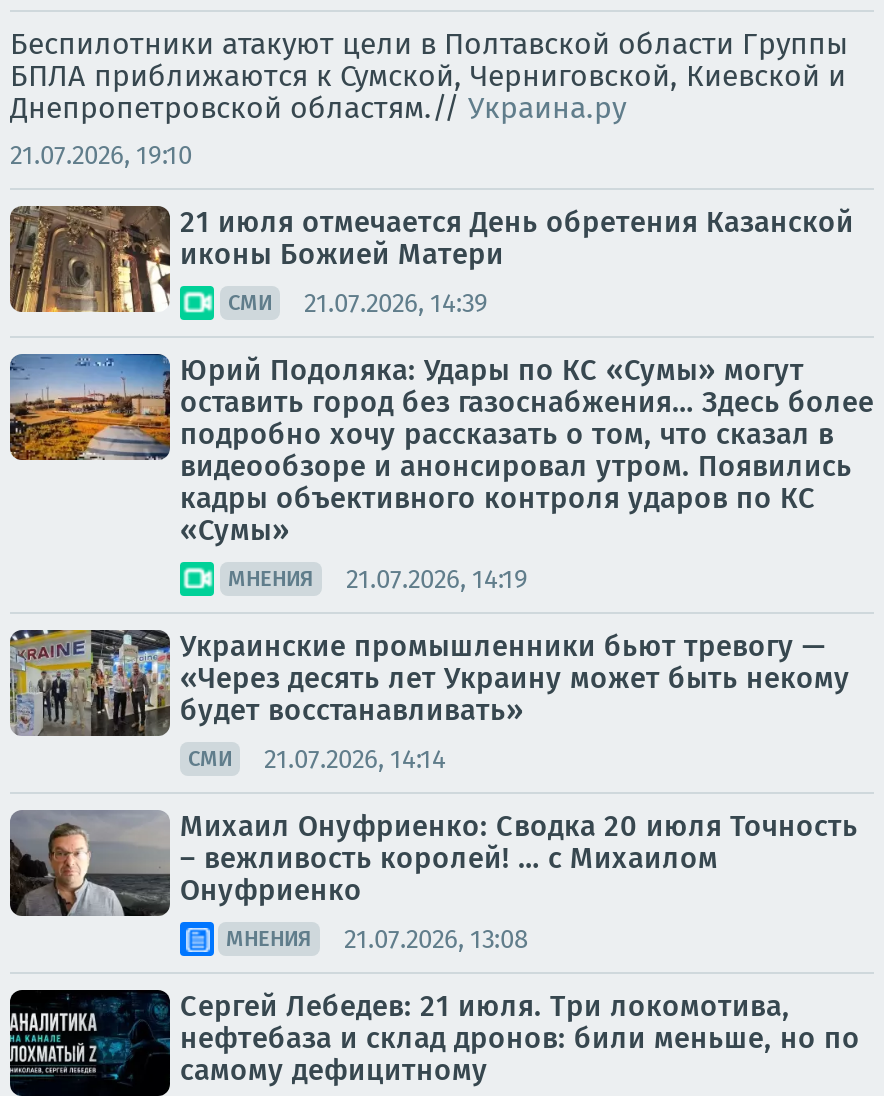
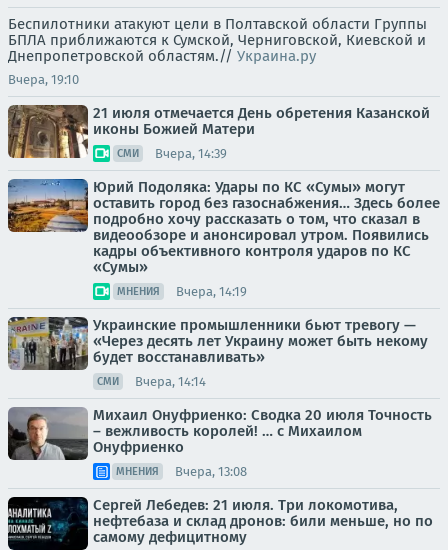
- 21.07.2026, 19:10
+ Вчера, 19:10

- СМИ 21.07.2026, 14:39
+ СМИ Вчера, 14:39

- МНЕНИЯ 21.07.2026, 14:19
+ МНЕНИЯ Вчера, 14:19

- СМИ 21.07.2026, 14:14
+ СМИ Вчера, 14:14

- МНЕНИЯ 21.07.2026, 13:08
+ МНЕНИЯ Вчера, 13:08
